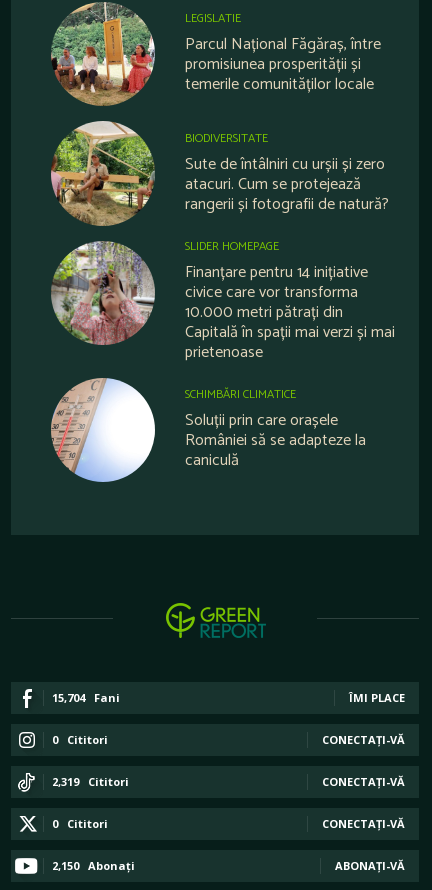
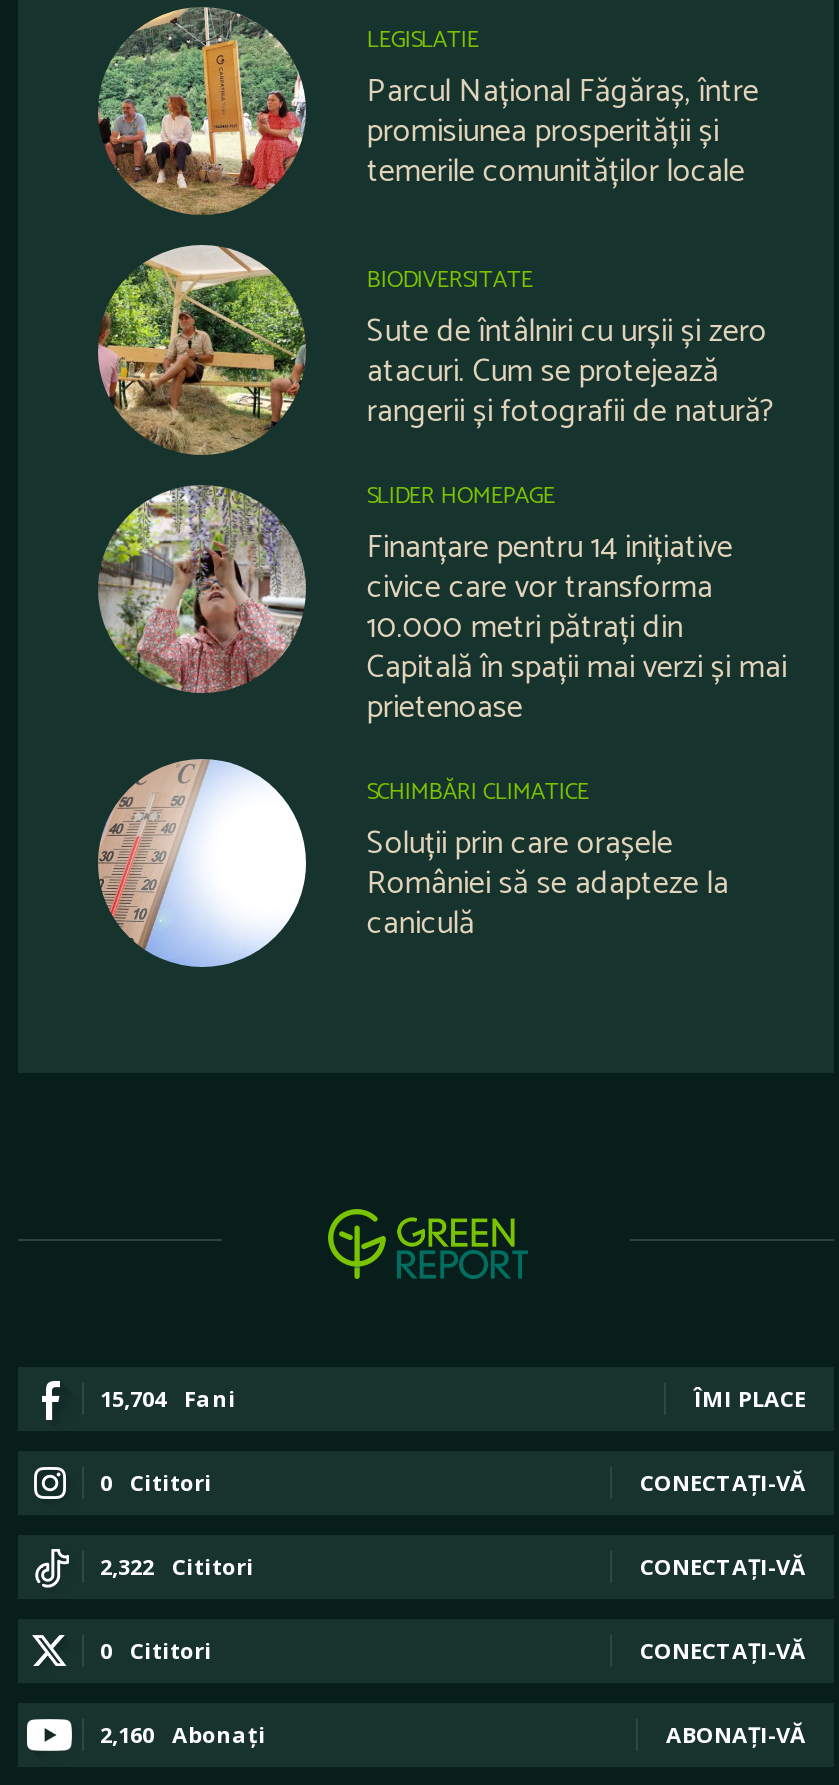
- 2,319 Cititori
+ 2,322 Cititori

- 2,150 Abonați
+ 2,160 Abonați
